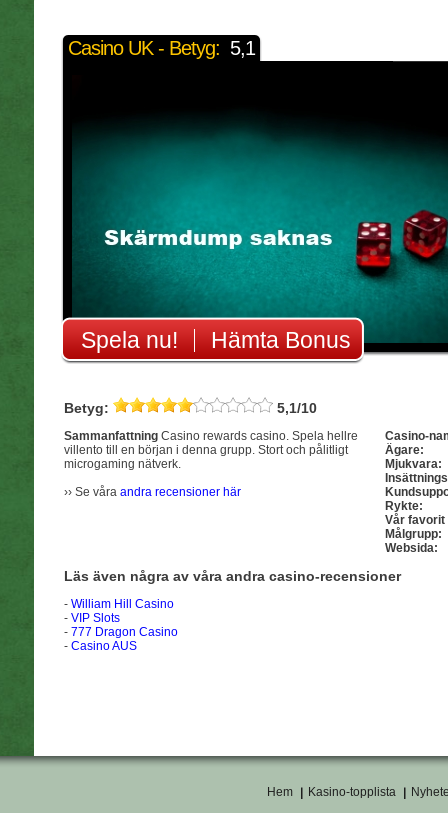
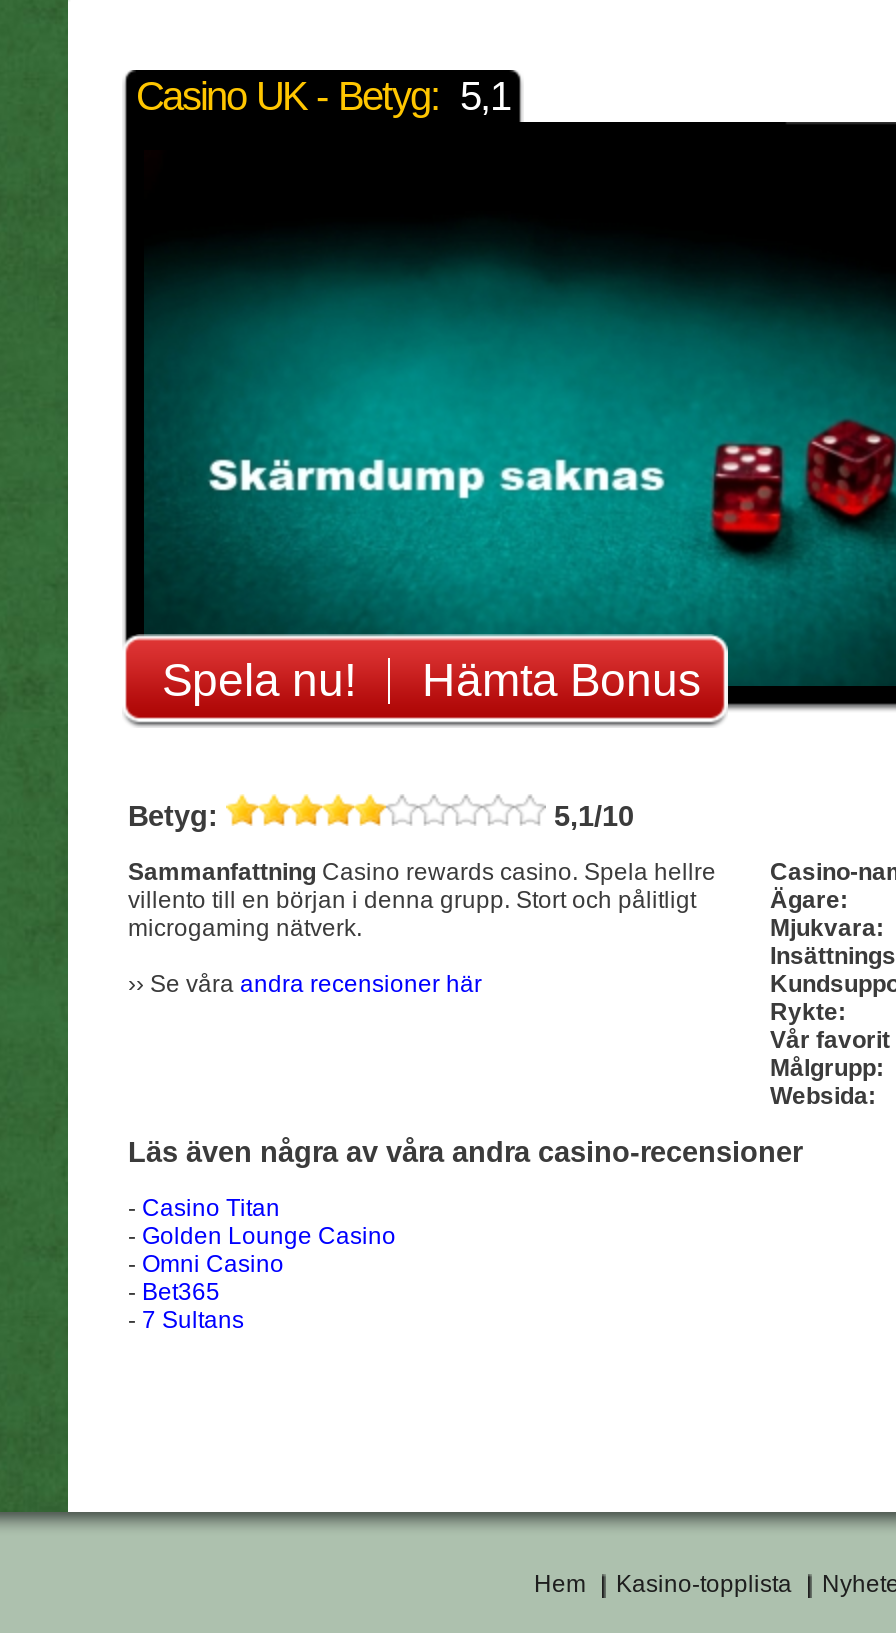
- - William Hill Casino
- - VIP Slots
- - 777 Dragon Casino
- - Casino AUS
+ - Casino Titan
+ - Golden Lounge Casino
+ - Omni Casino
+ - Bet365
+ - 7 Sultans
